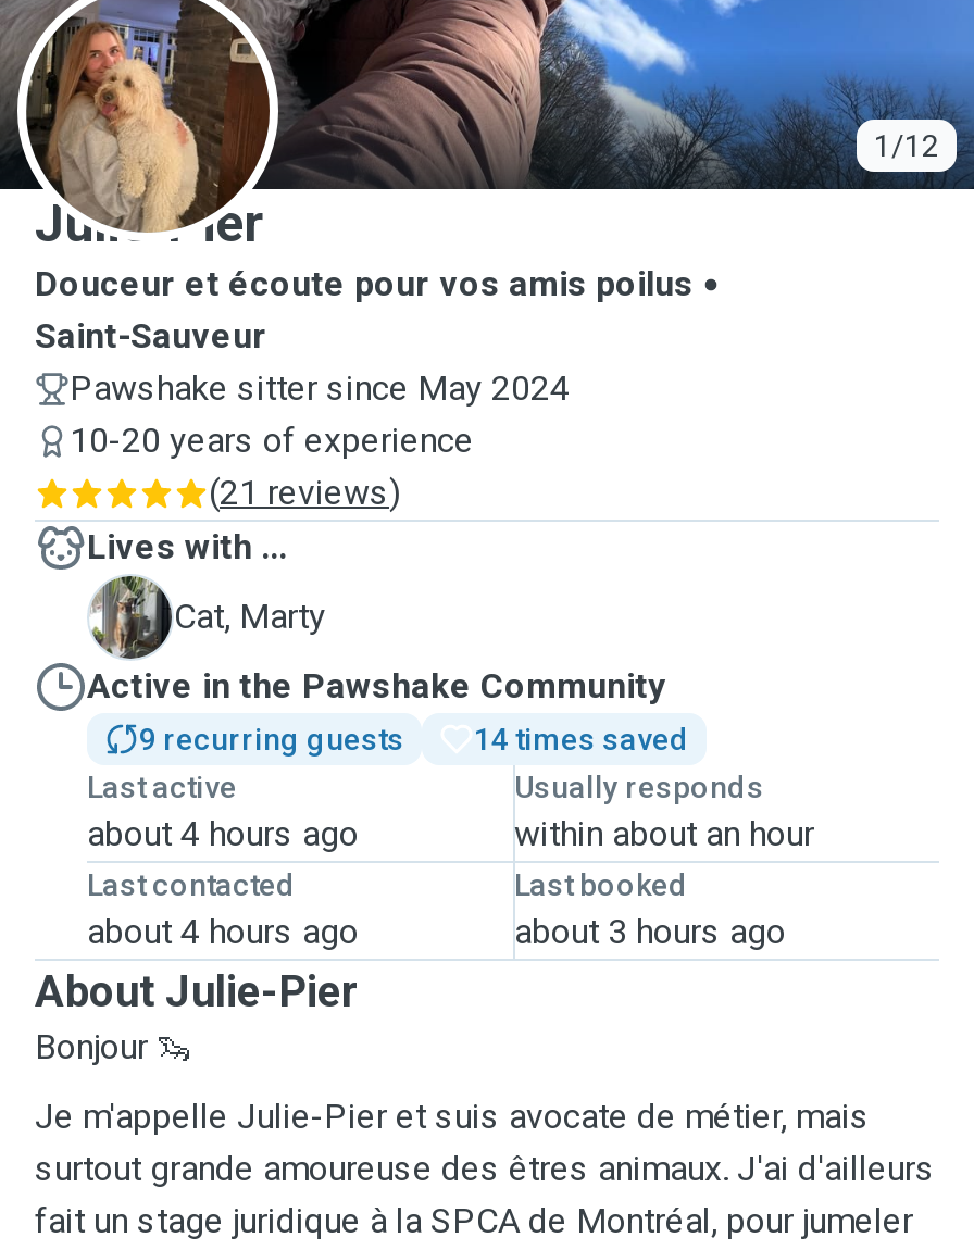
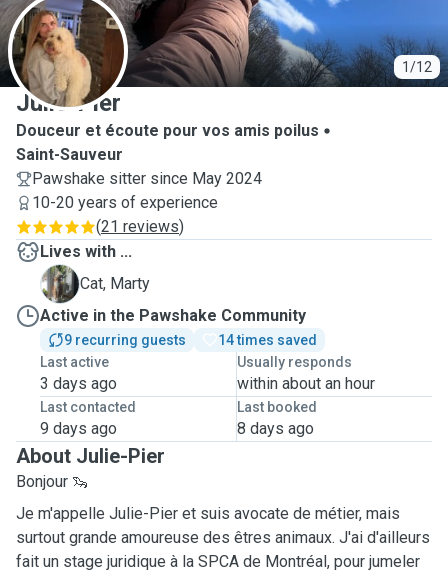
- about 4 hours ago
+ 3 days ago

- about 4 hours ago
+ 9 days ago

- about 3 hours ago
+ 8 days ago
